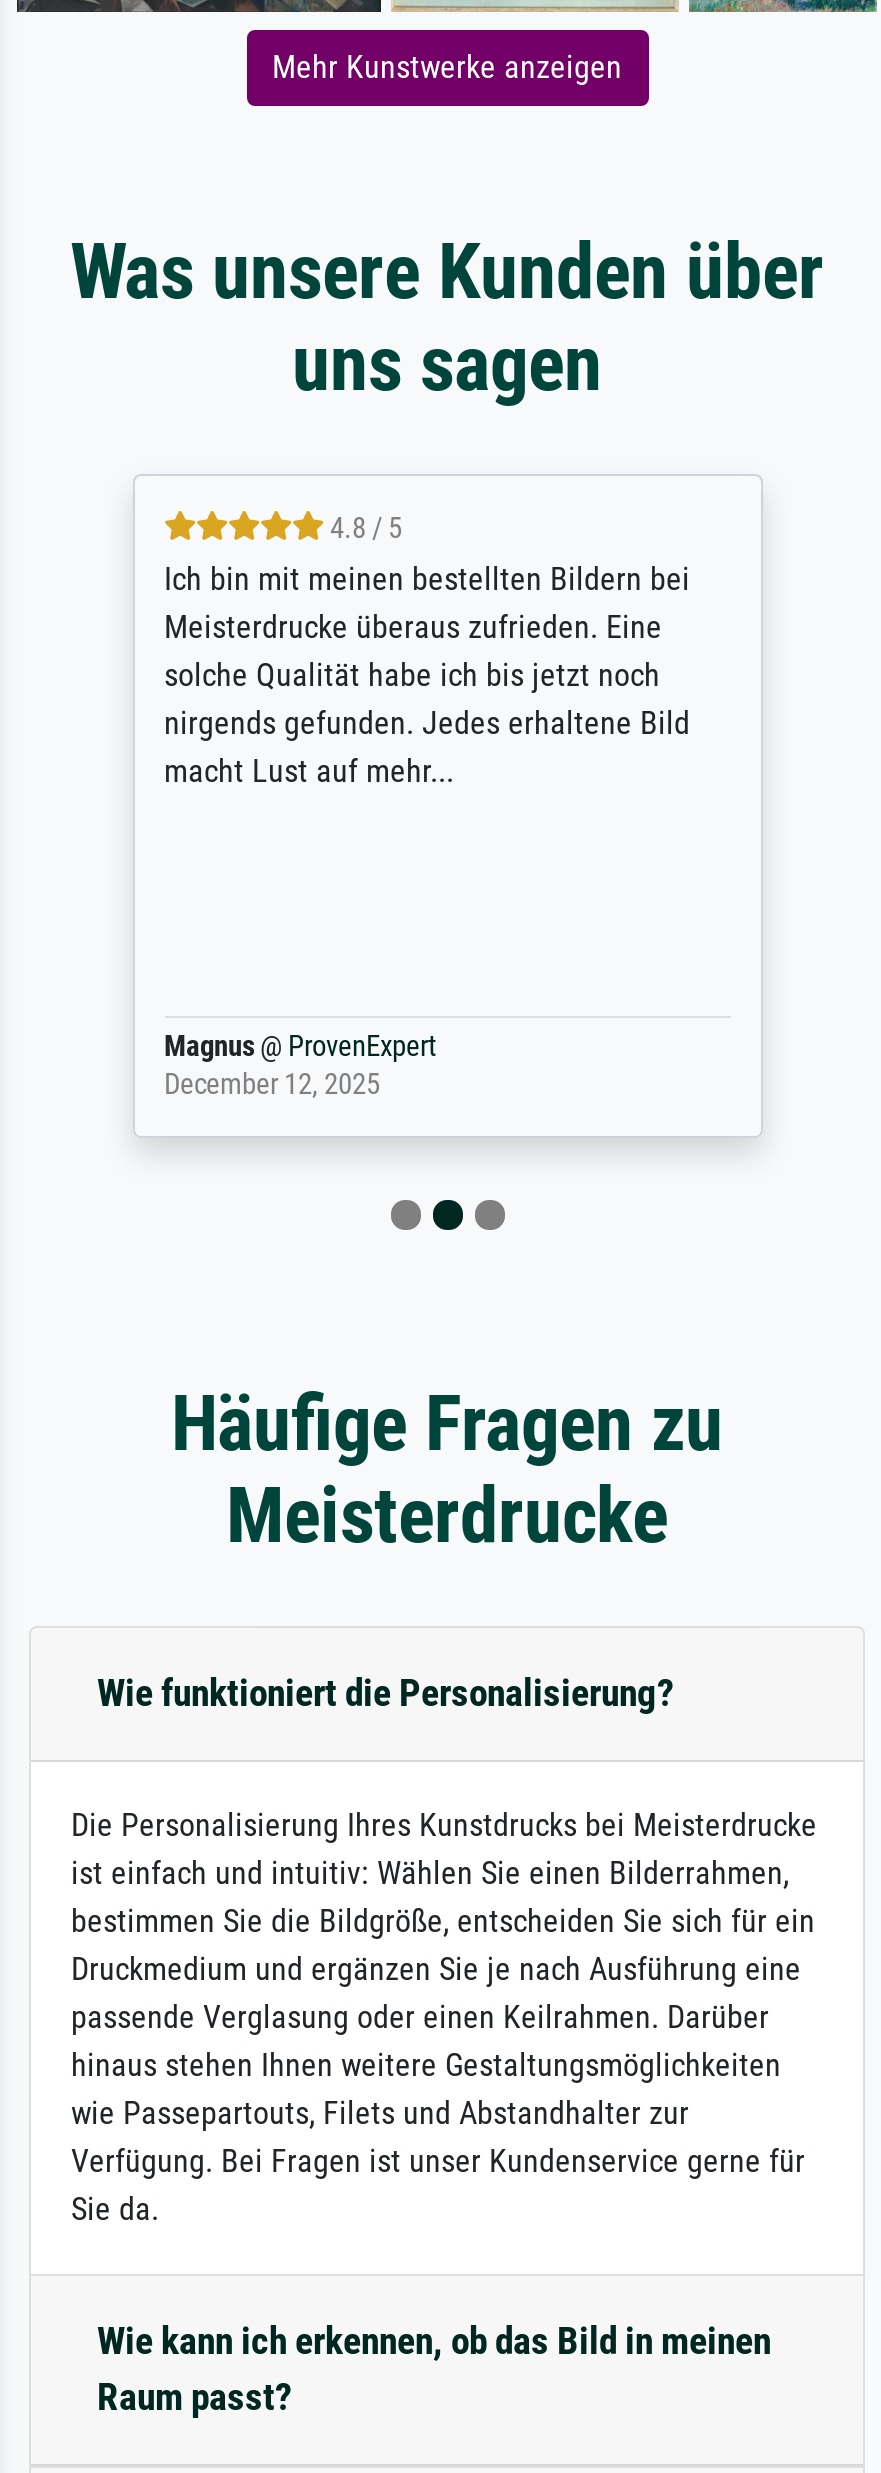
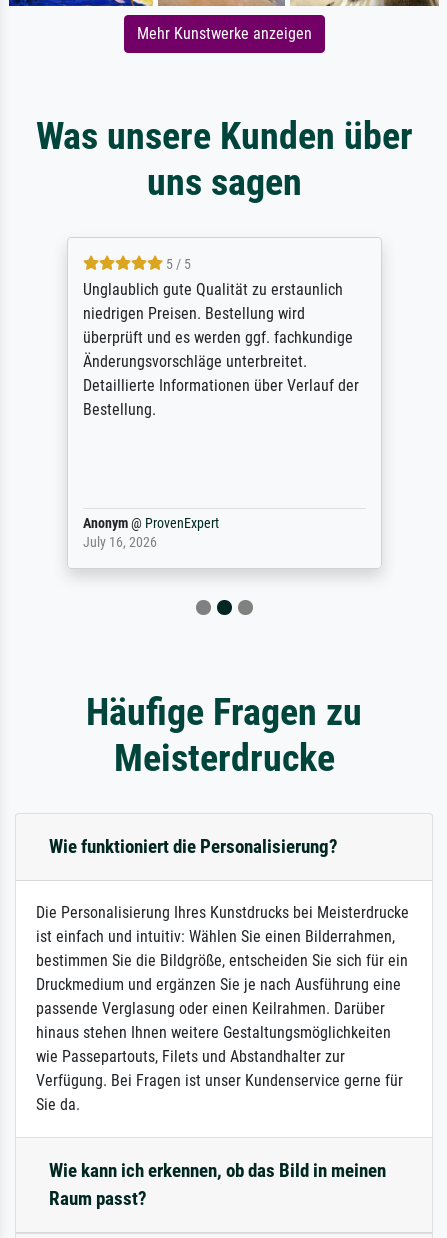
- 4.8 / 5
- Ich bin mit meinen bestellten Bildern bei
- Meisterdrucke überaus zufrieden. Eine
- solche Qualität habe ich bis jetzt noch
- nirgends gefunden. Jedes erhaltene Bild
- macht Lust auf mehr...
+ 5 / 5
+ Unglaublich gute Qualität zu erstaunlich
+ niedrigen Preisen. Bestellung wird
+ überprüft und es werden ggf. fachkundige
+ Änderungsvorschläge unterbreitet.
+ Detaillierte Informationen über Verlauf der
+ Bestellung.

- Magnus @ ProvenExpert
- December 12, 2025
+ Anonym @ ProvenExpert
+ July 16, 2026
